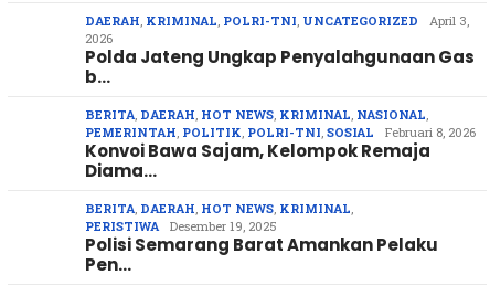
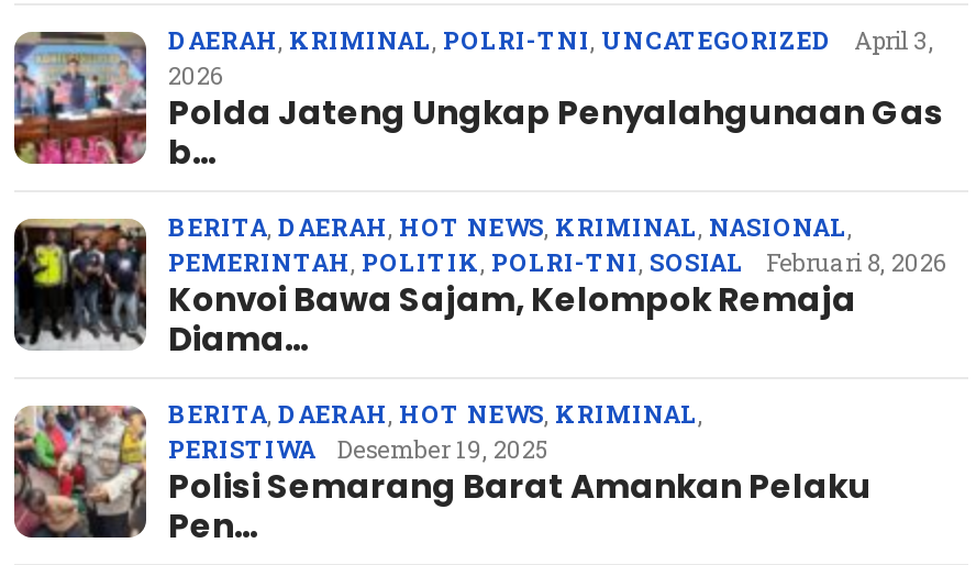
+ [image]

+ [image]

+ [image]
